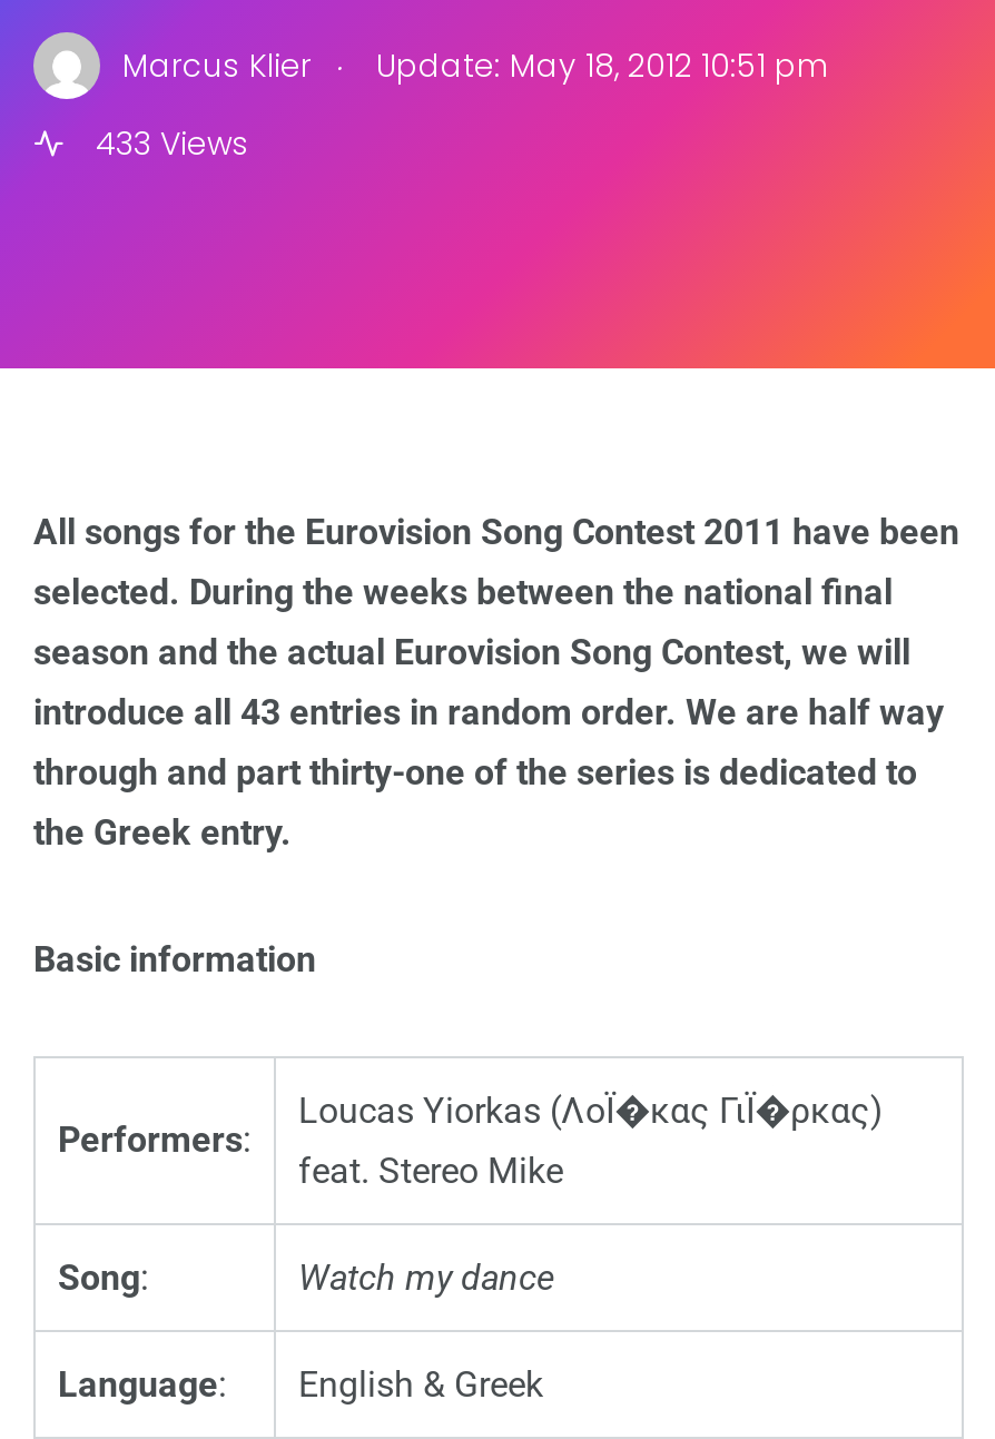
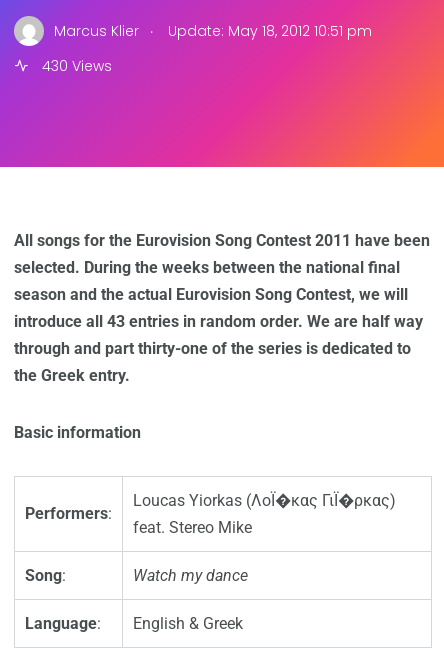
- 433 Views
+ 430 Views
